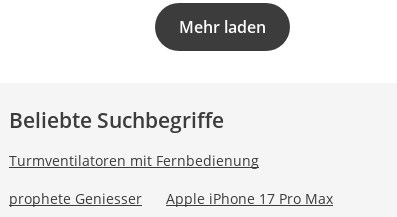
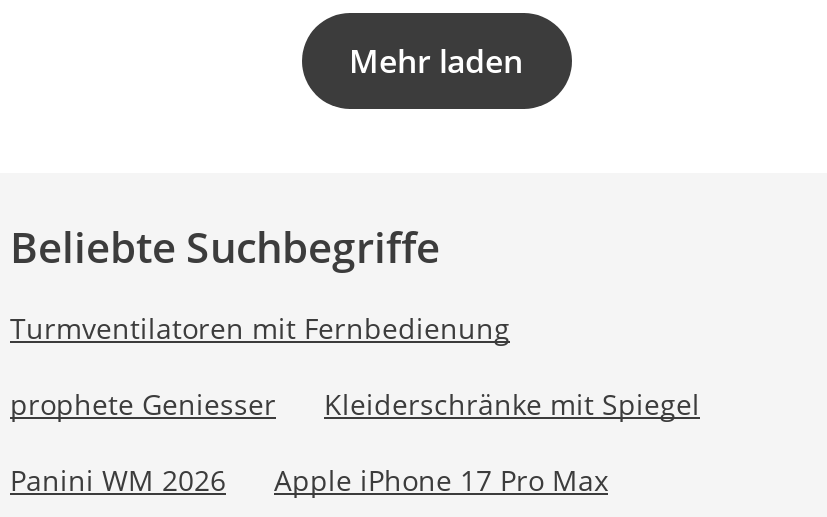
+ Kleiderschränke mit Spiegel
+ Panini WM 2026
